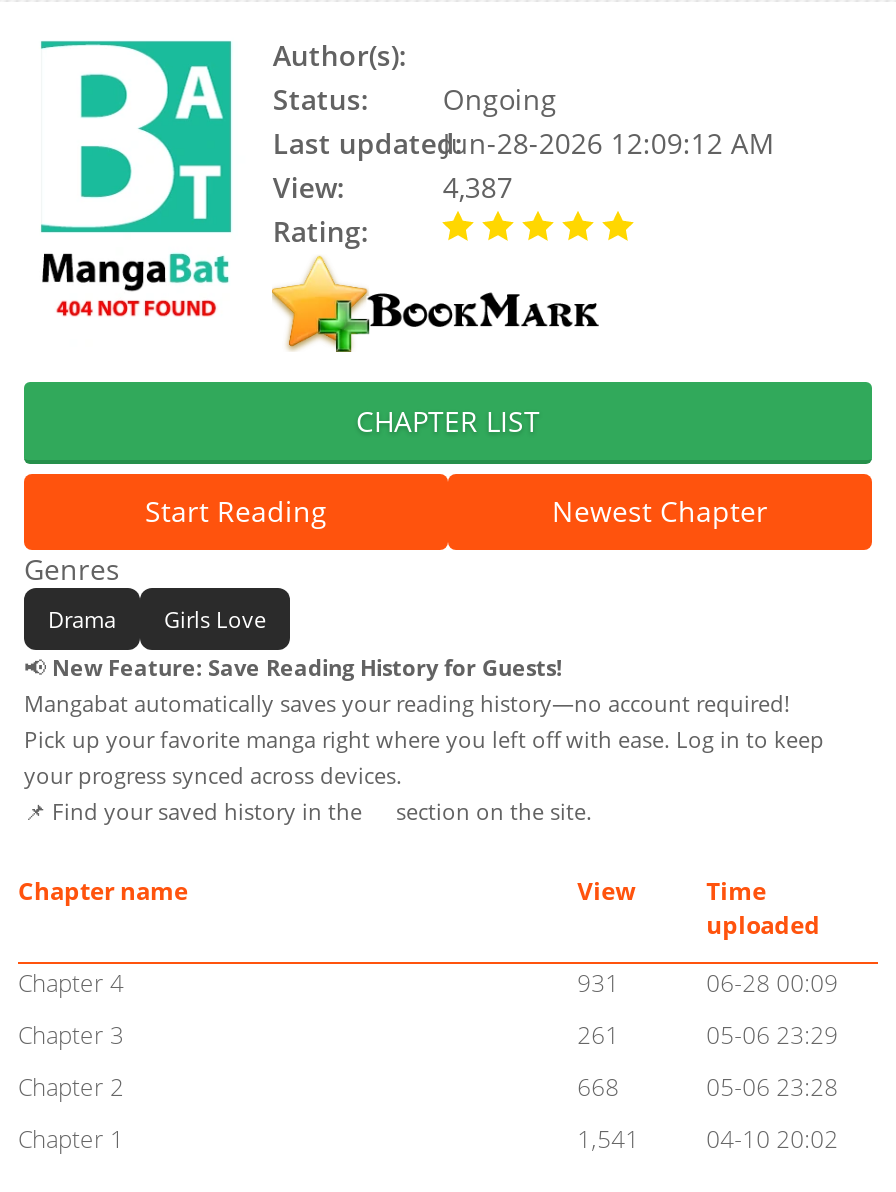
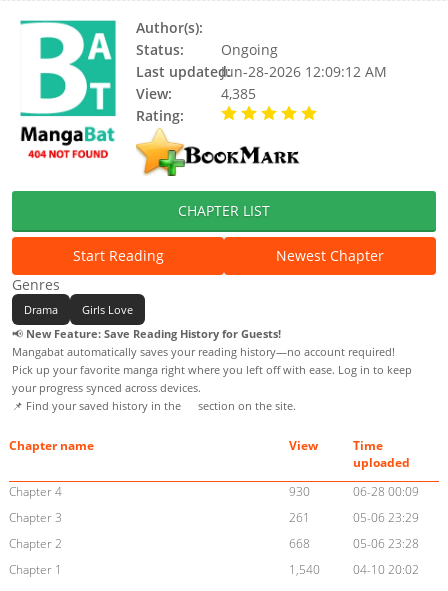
- 4,387
+ 4,385

- 931
+ 930

- 1,541 04-10 20:02
+ 1,540 04-10 20:02
